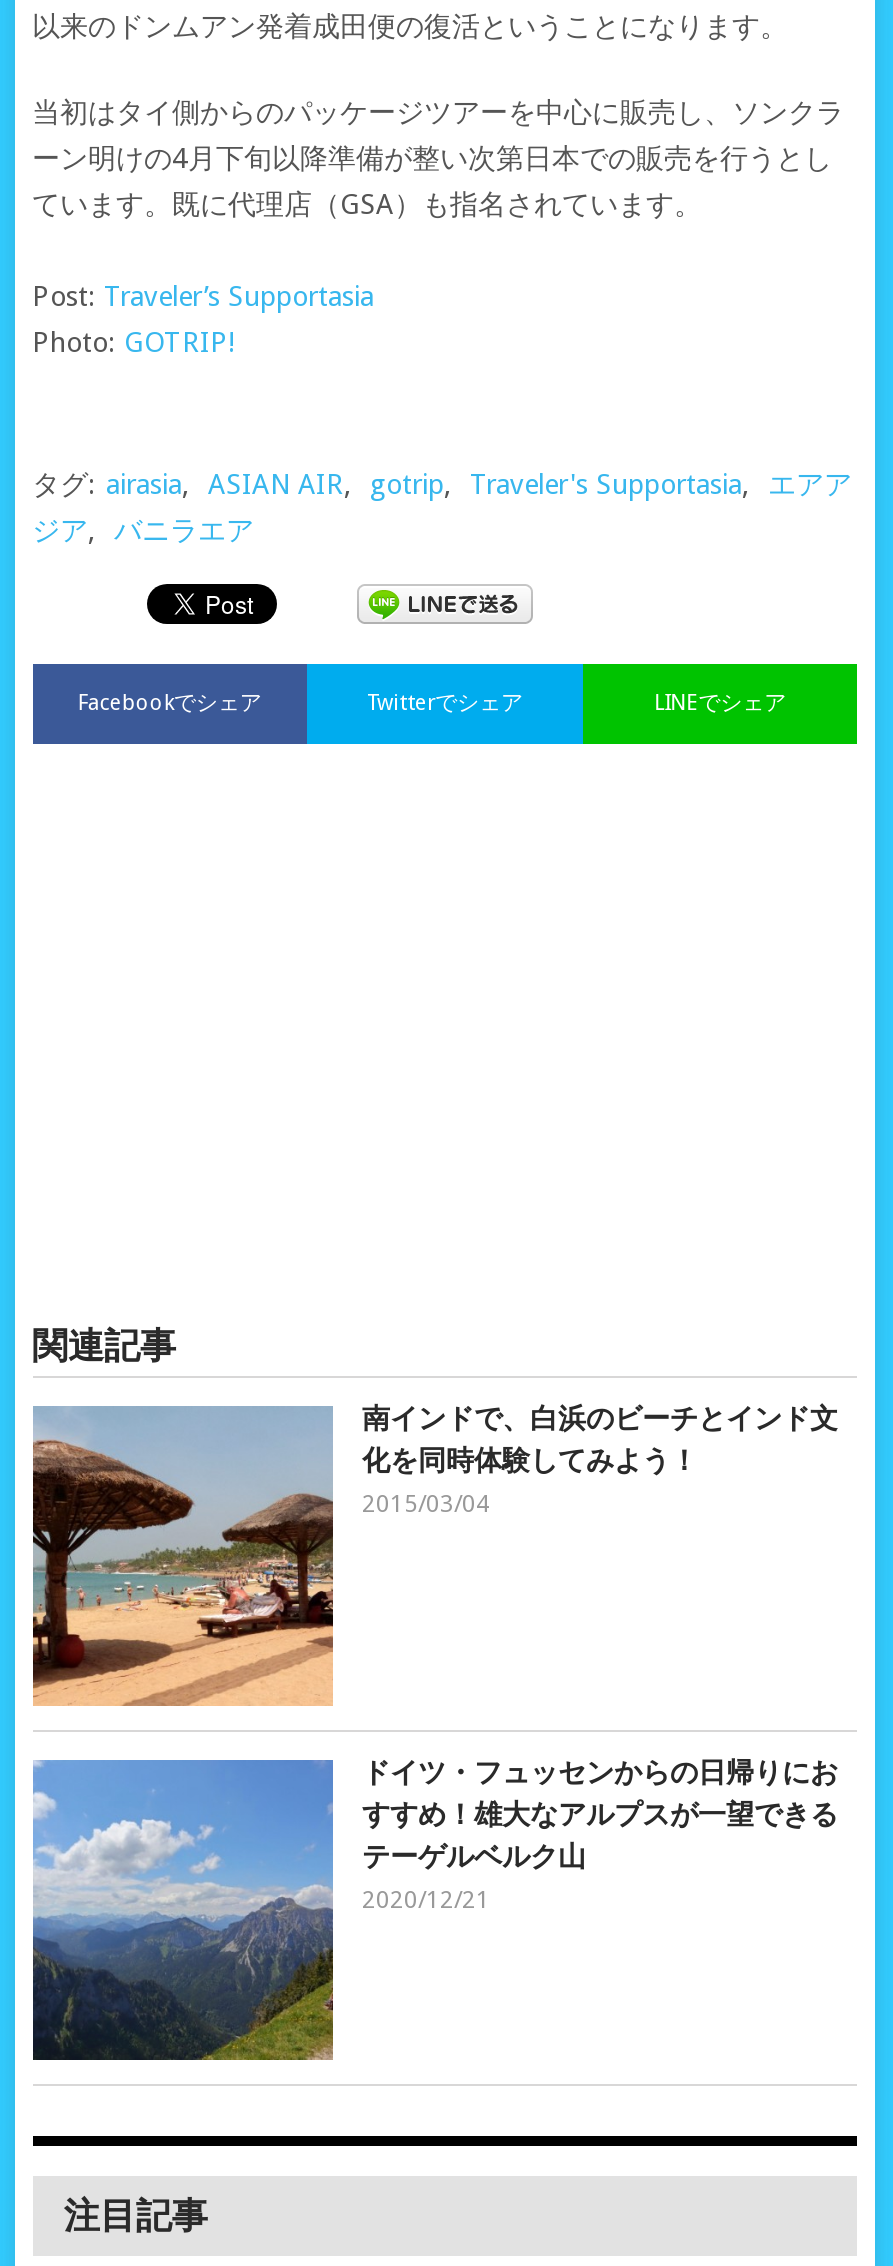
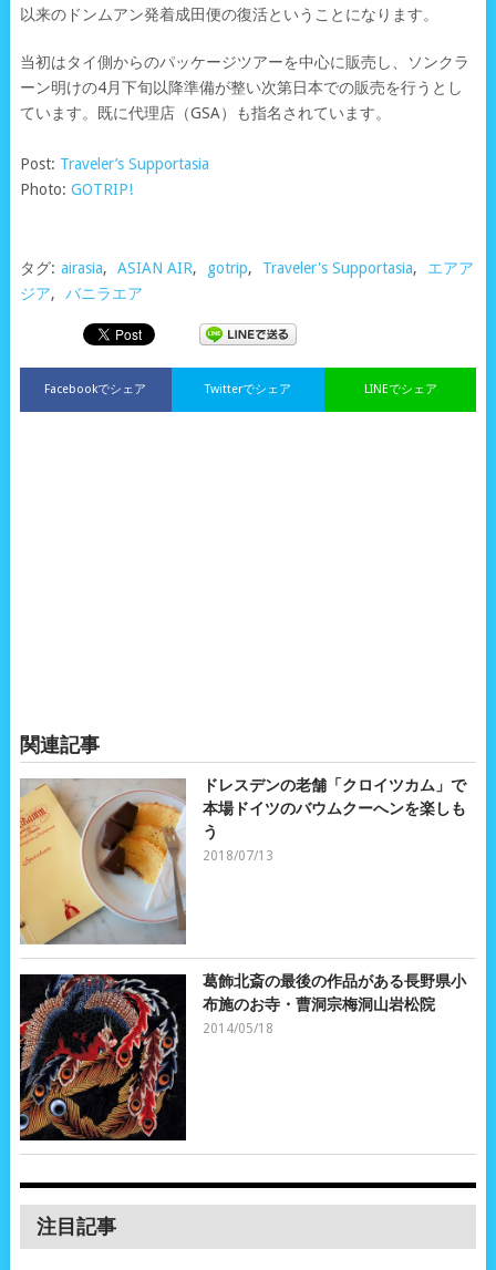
- [image]
- 南インドで、白浜のビーチとインド文
- 化を同時体験してみよう！
- 2015/03/04
+ [image]
+ ドレスデンの老舗「クロイツカム」で
+ 本場ドイツのバウムクーへンを楽しも
+ う
+ 2018/07/13

- [image]
- ドイツ・フュッセンからの日帰りにお
- すすめ！雄大なアルプスが一望できる
- テーゲルベルク山
- 2020/12/21
+ [image]
+ 葛飾北斎の最後の作品がある長野県小
+ 布施のお寺・曹洞宗梅洞山岩松院
+ 2014/05/18
